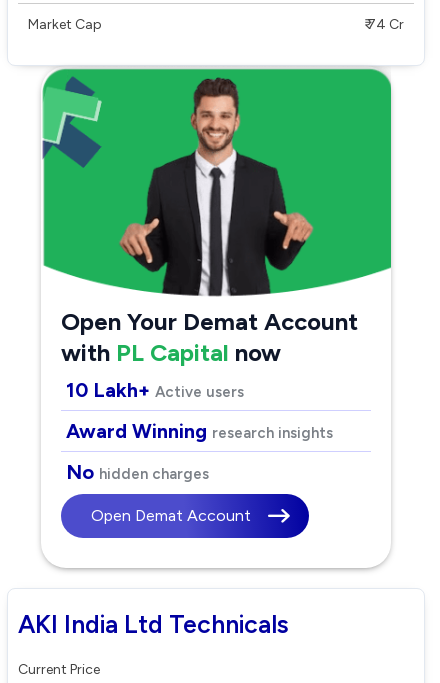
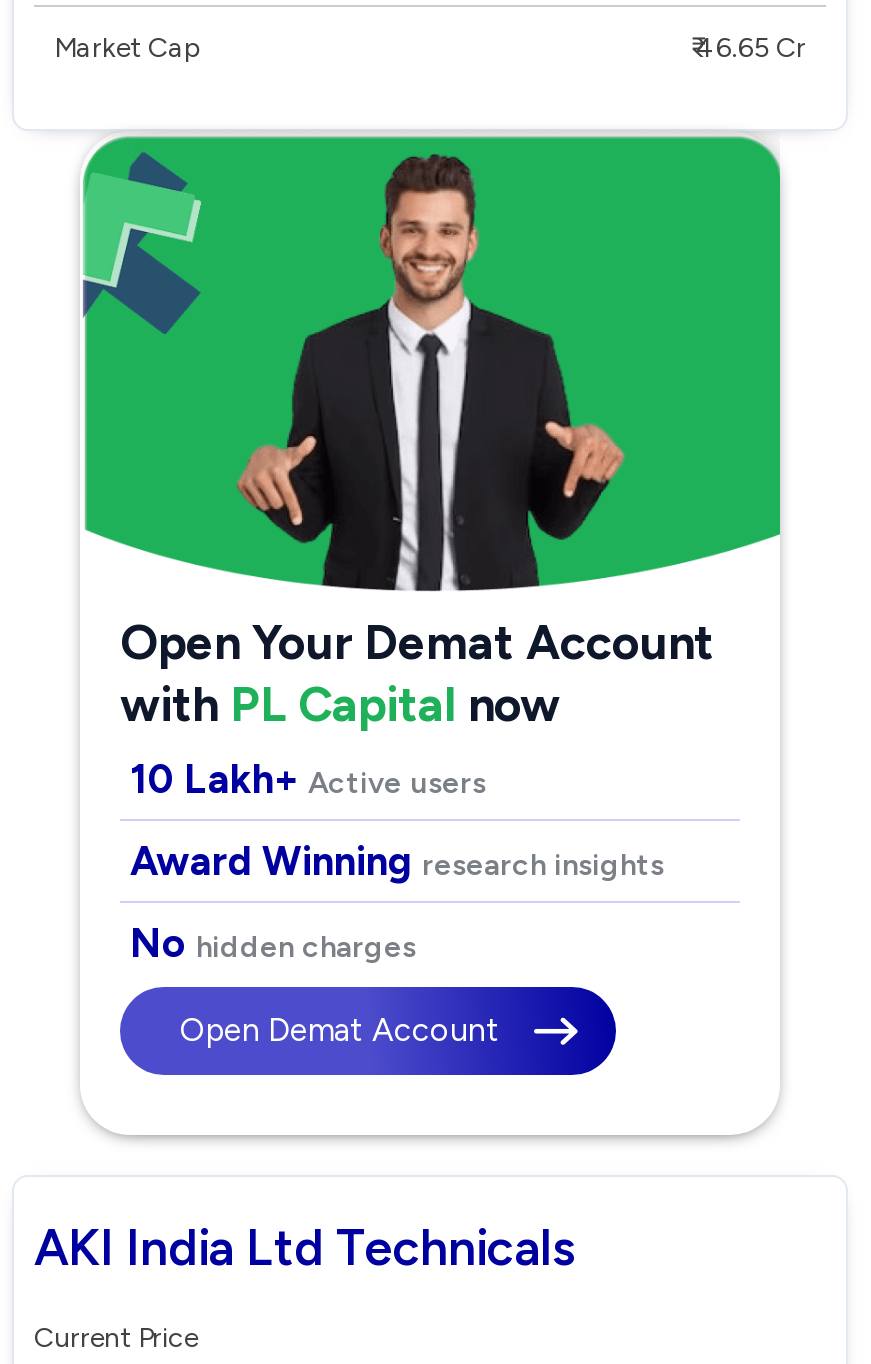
- ₹ 74 Cr
+ ₹ 46.65 Cr
